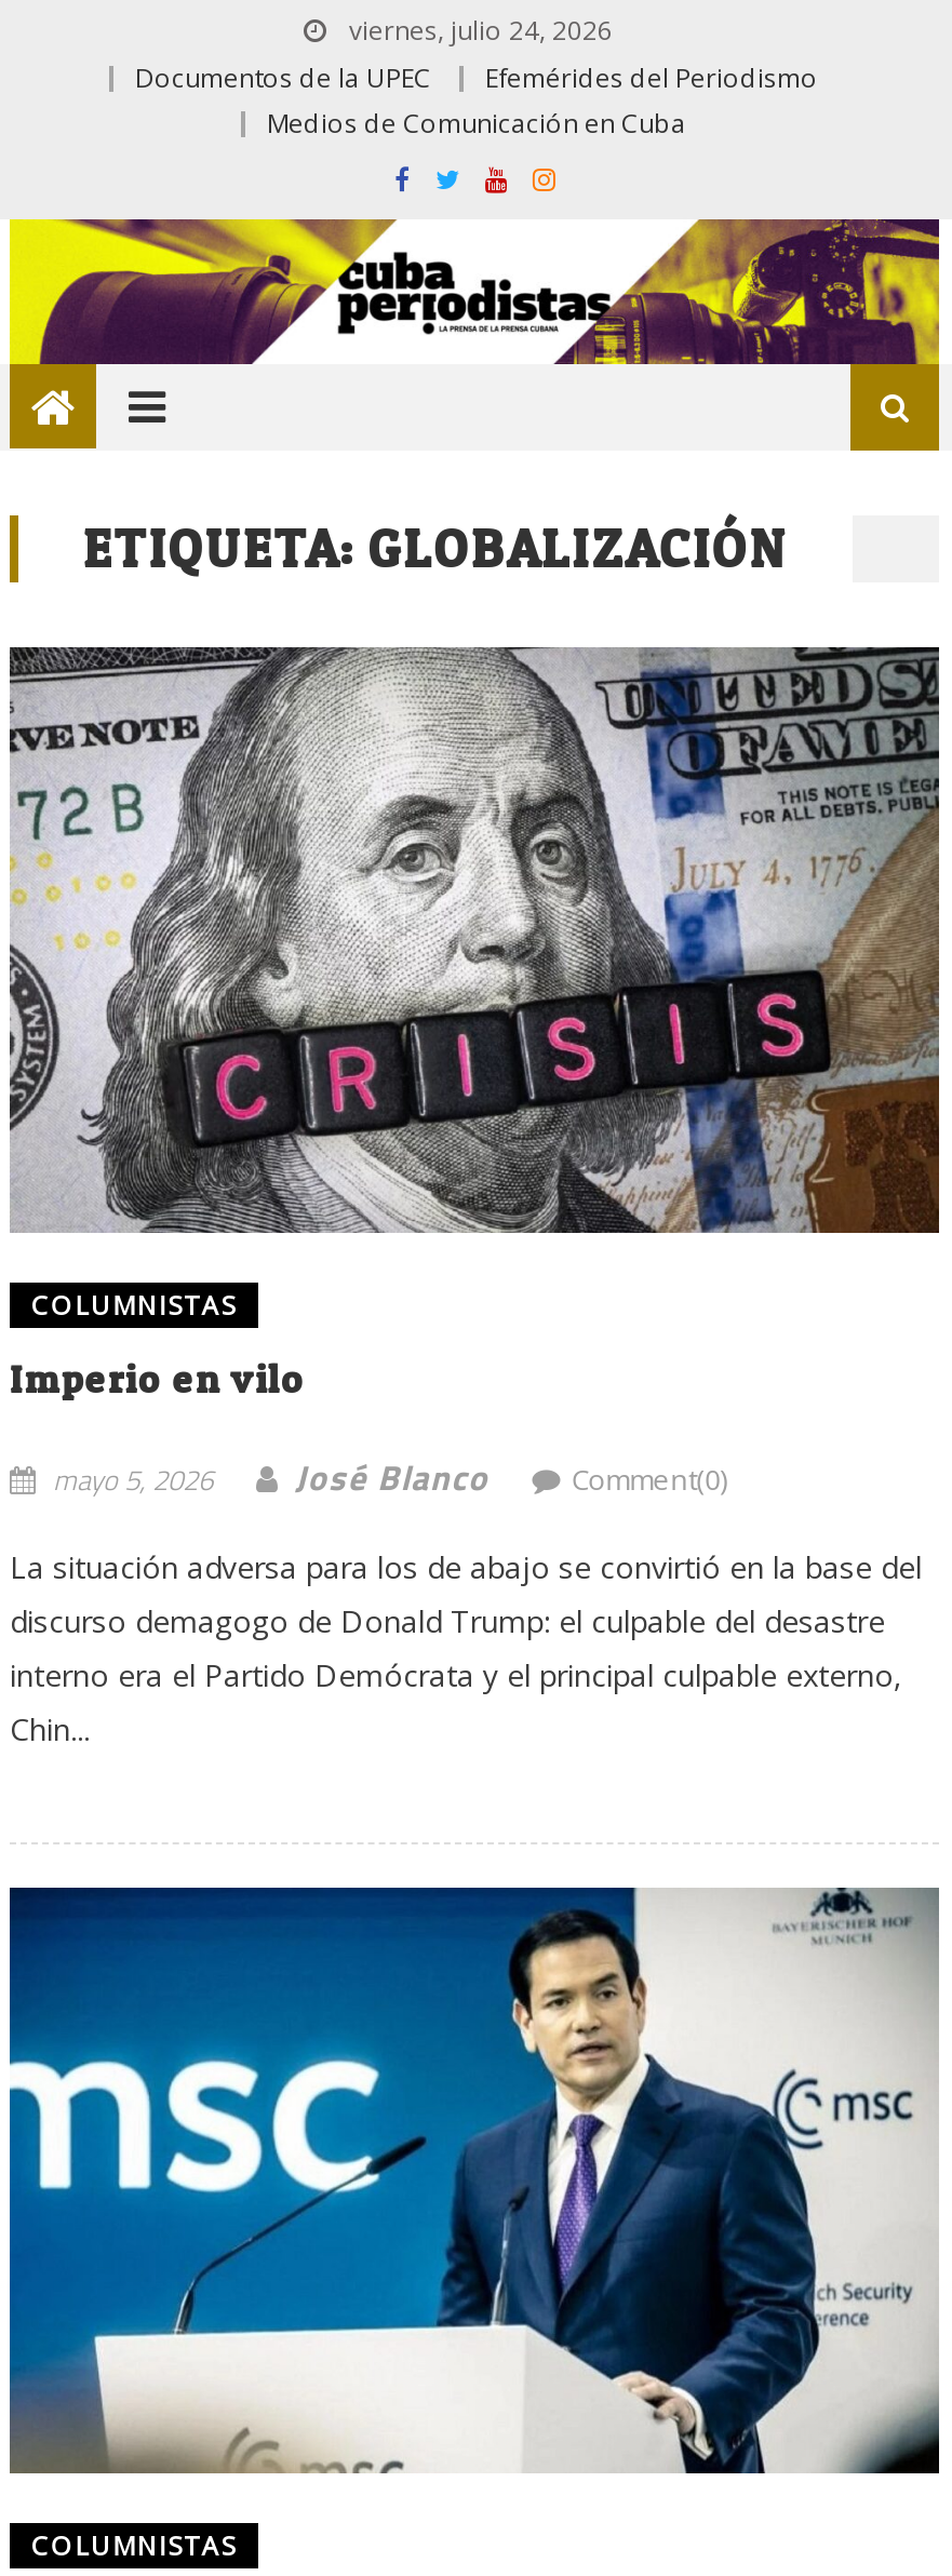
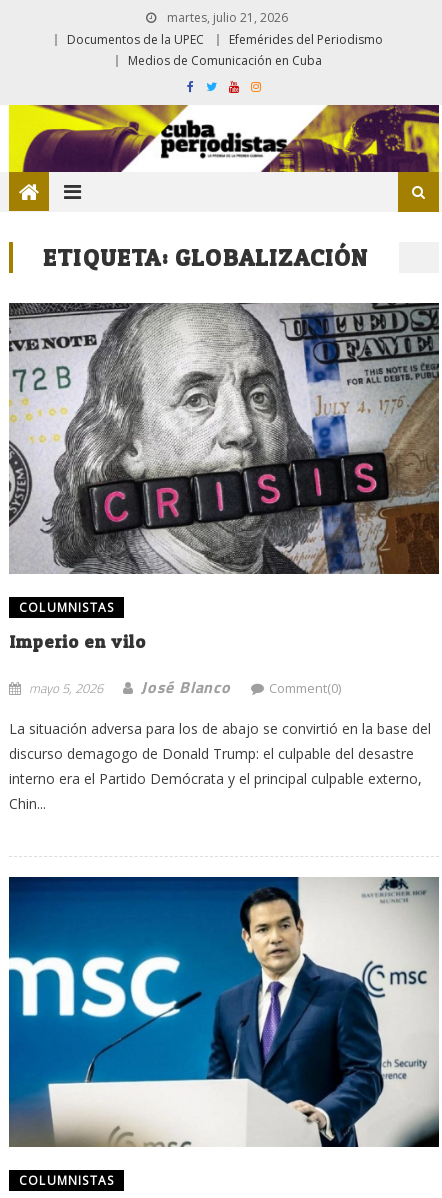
- viernes, julio 24, 2026
+ martes, julio 21, 2026
